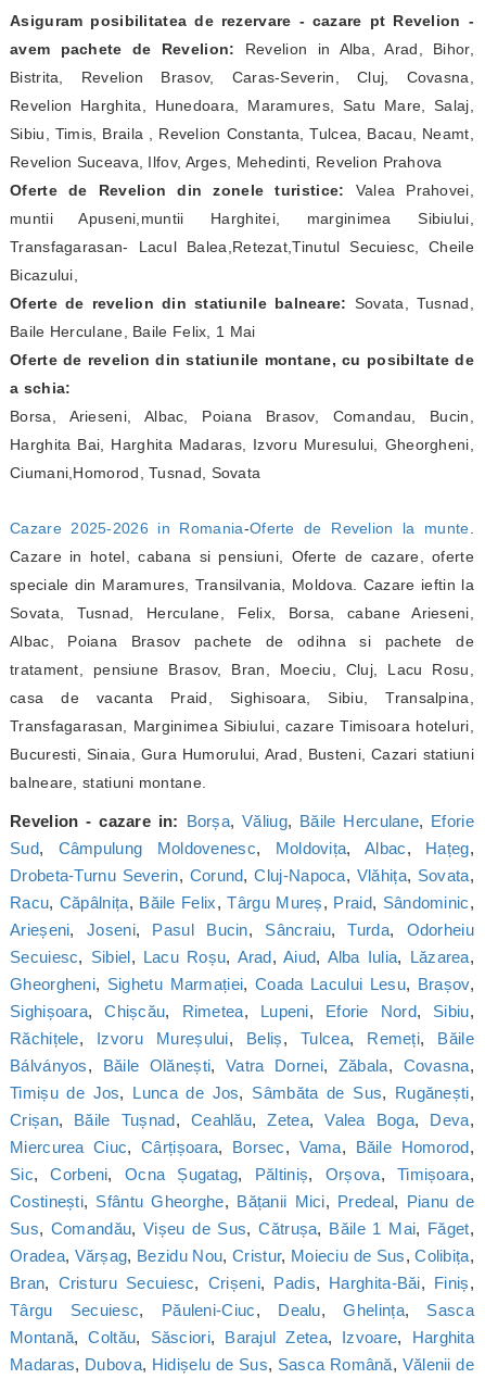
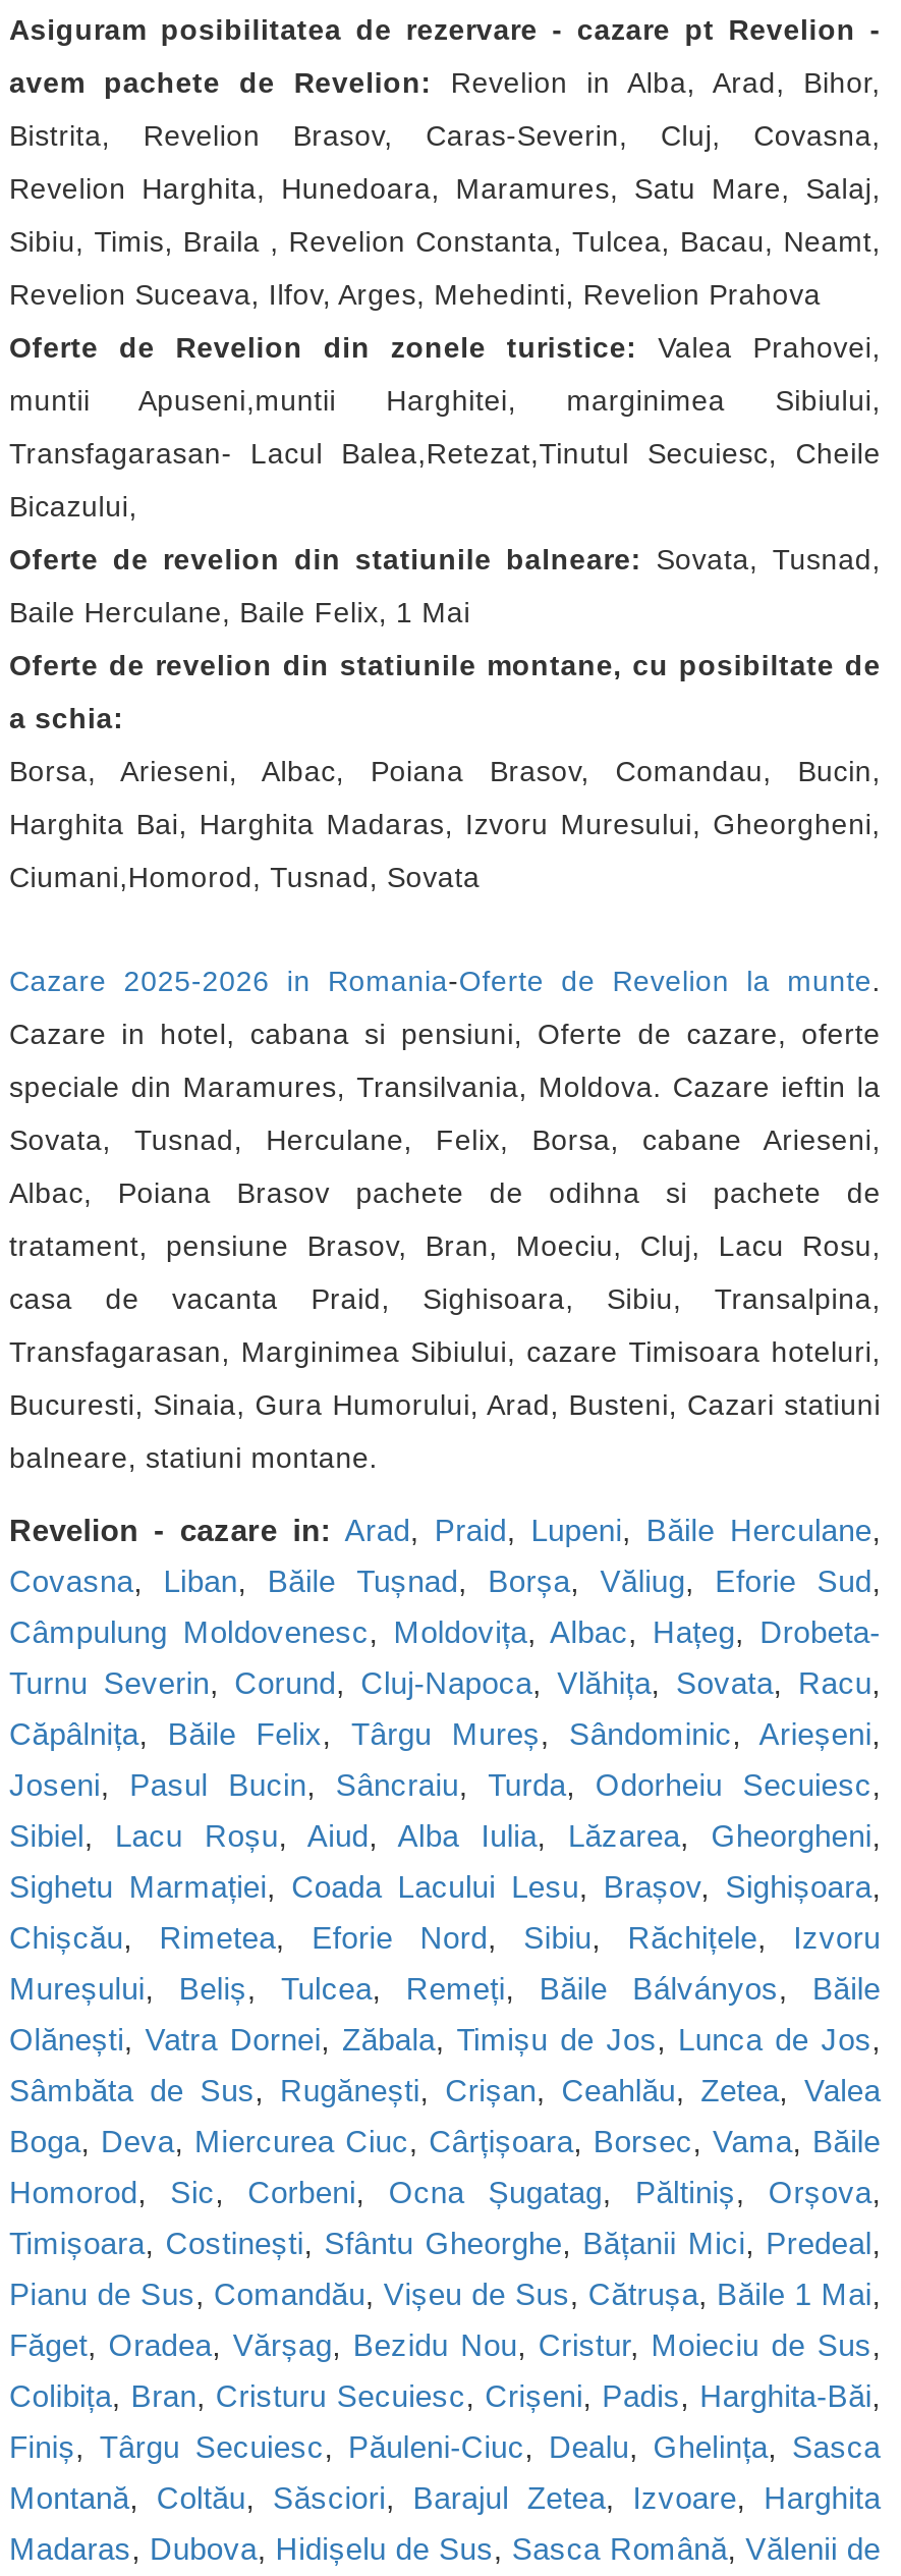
- Revelion - cazare in: Borșa, Văliug, Băile Herculane, Eforie
+ Revelion - cazare in: Arad, Praid, Lupeni, Băile Herculane,

- Sud, Câmpulung Moldovenesc, Moldovița, Albac, Hațeg,
+ Covasna, Liban, Băile Tușnad, Borșa, Văliug, Eforie Sud,

- Drobeta-Turnu Severin, Corund, Cluj-Napoca, Vlăhița, Sovata,
+ Câmpulung Moldovenesc, Moldovița, Albac, Hațeg, Drobeta-

- Racu, Căpâlnița, Băile Felix, Târgu Mureș, Praid, Sândominic,
+ Turnu Severin, Corund, Cluj-Napoca, Vlăhița, Sovata, Racu,

- Arieșeni, Joseni, Pasul Bucin, Sâncraiu, Turda, Odorheiu
+ Căpâlnița, Băile Felix, Târgu Mureș, Sândominic, Arieșeni,

- Secuiesc, Sibiel, Lacu Roșu, Arad, Aiud, Alba Iulia, Lăzarea,
+ Joseni, Pasul Bucin, Sâncraiu, Turda, Odorheiu Secuiesc,

- Gheorgheni, Sighetu Marmației, Coada Lacului Lesu, Brașov,
+ Sibiel, Lacu Roșu, Aiud, Alba Iulia, Lăzarea, Gheorgheni,

- Sighișoara, Chișcău, Rimetea, Lupeni, Eforie Nord, Sibiu,
+ Sighetu Marmației, Coada Lacului Lesu, Brașov, Sighișoara,

- Răchițele, Izvoru Mureșului, Beliș, Tulcea, Remeți, Băile
+ Chișcău, Rimetea, Eforie Nord, Sibiu, Răchițele, Izvoru

- Bálványos, Băile Olănești, Vatra Dornei, Zăbala, Covasna,
+ Mureșului, Beliș, Tulcea, Remeți, Băile Bálványos, Băile

- Timișu de Jos, Lunca de Jos, Sâmbăta de Sus, Rugănești,
+ Olănești, Vatra Dornei, Zăbala, Timișu de Jos, Lunca de Jos,

- Crișan, Băile Tușnad, Ceahlău, Zetea, Valea Boga, Deva,
+ Sâmbăta de Sus, Rugănești, Crișan, Ceahlău, Zetea, Valea

- Miercurea Ciuc, Cârțișoara, Borsec, Vama, Băile Homorod,
+ Boga, Deva, Miercurea Ciuc, Cârțișoara, Borsec, Vama, Băile

- Sic, Corbeni, Ocna Șugatag, Păltiniș, Orșova, Timișoara,
+ Homorod, Sic, Corbeni, Ocna Șugatag, Păltiniș, Orșova,

- Costinești, Sfântu Gheorghe, Bățanii Mici, Predeal, Pianu de
+ Timișoara, Costinești, Sfântu Gheorghe, Bățanii Mici, Predeal,

- Sus, Comandău, Vișeu de Sus, Cătrușa, Băile 1 Mai, Făget,
+ Pianu de Sus, Comandău, Vișeu de Sus, Cătrușa, Băile 1 Mai,

- Oradea, Vărșag, Bezidu Nou, Cristur, Moieciu de Sus, Colibița,
+ Făget, Oradea, Vărșag, Bezidu Nou, Cristur, Moieciu de Sus,

- Bran, Cristuru Secuiesc, Crișeni, Padis, Harghita-Băi, Finiș,
+ Colibița, Bran, Cristuru Secuiesc, Crișeni, Padis, Harghita-Băi,

- Târgu Secuiesc, Păuleni-Ciuc, Dealu, Ghelința, Sasca
+ Finiș, Târgu Secuiesc, Păuleni-Ciuc, Dealu, Ghelința, Sasca
